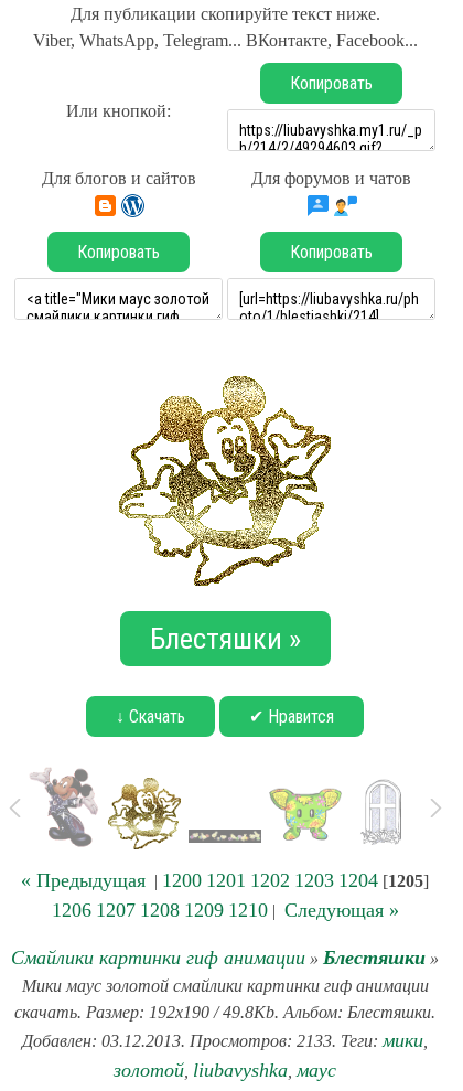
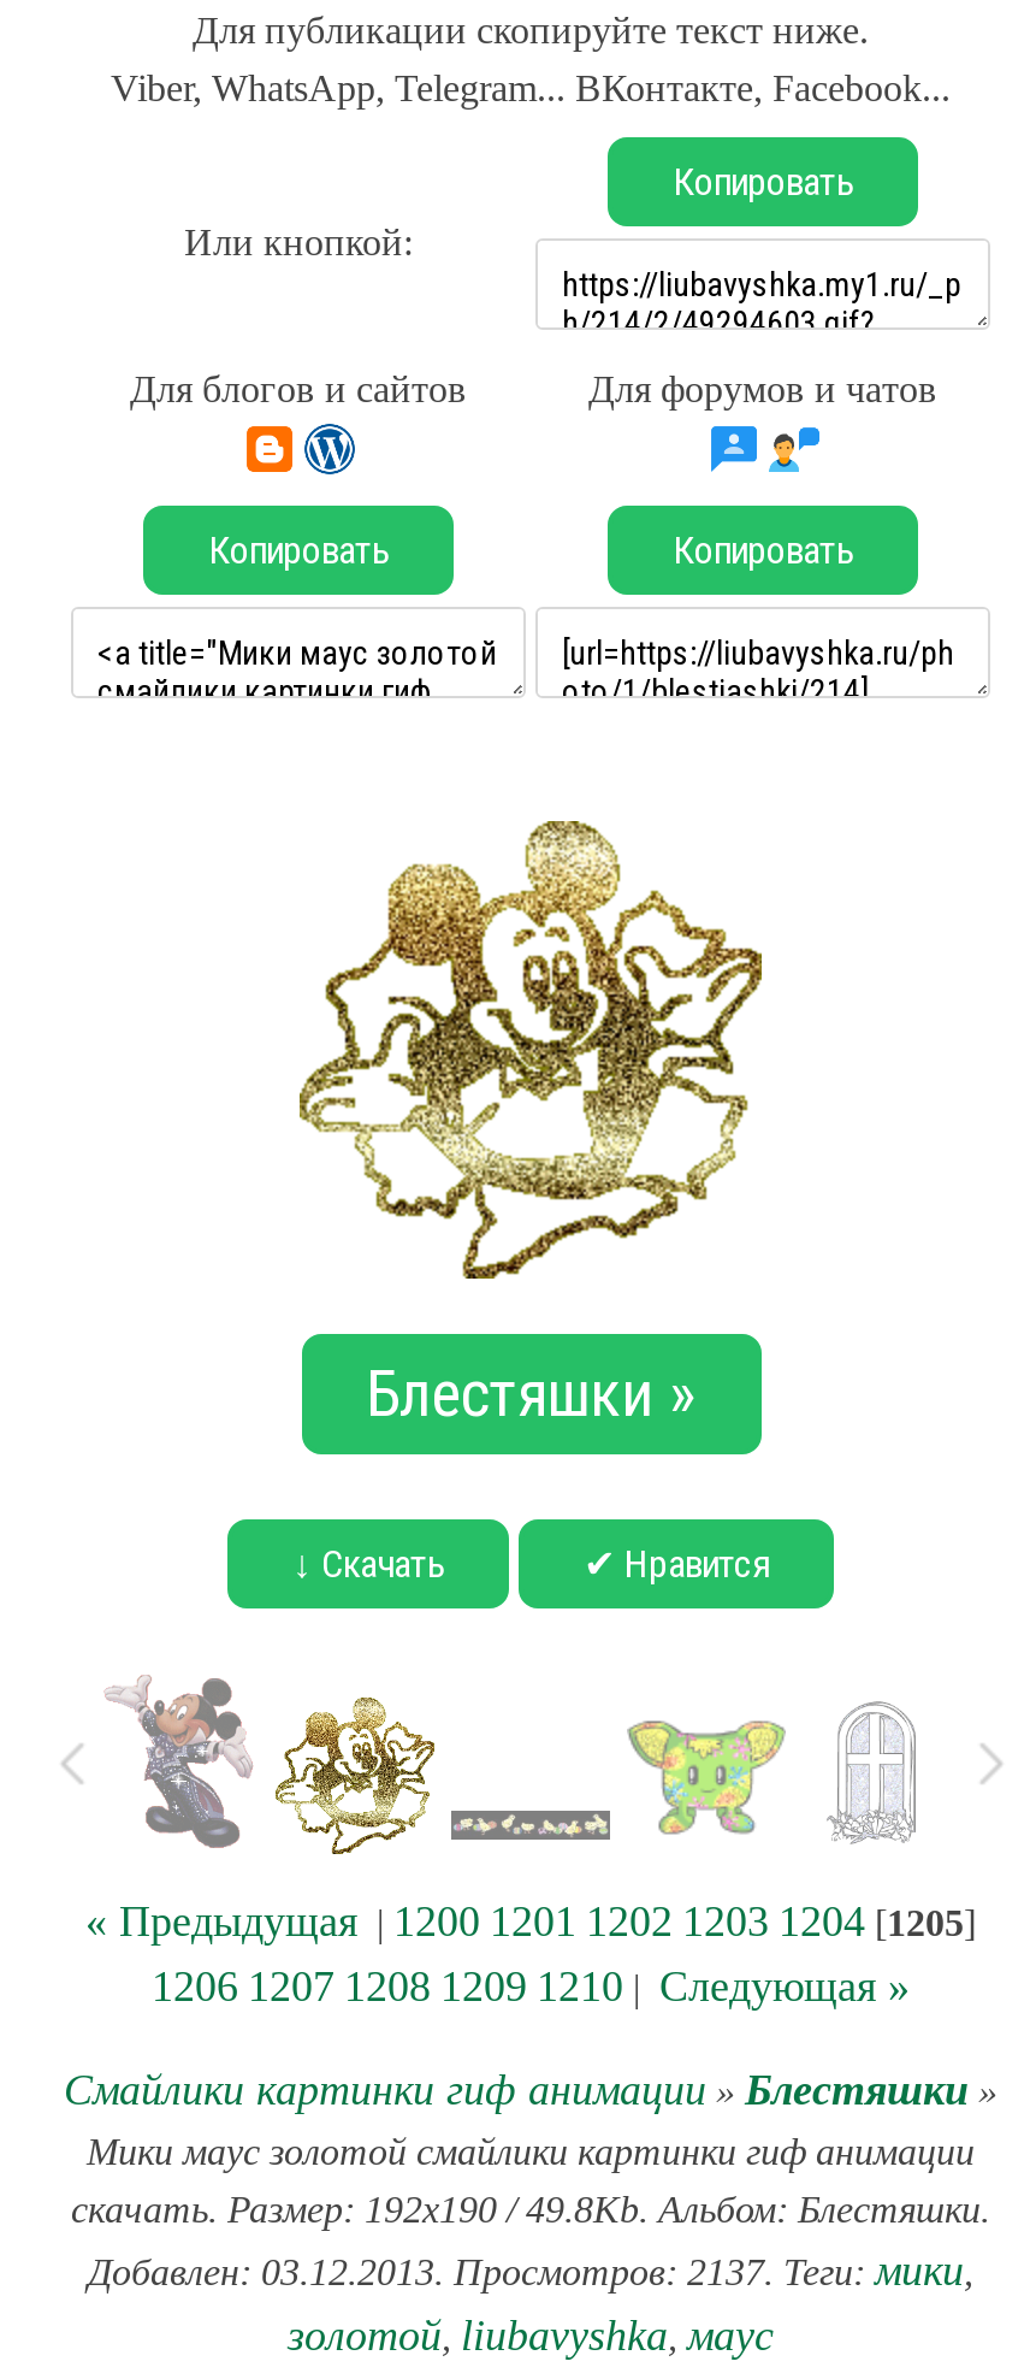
- Добавлен: 03.12.2013. Просмотров: 2133. Теги: мики,
+ Добавлен: 03.12.2013. Просмотров: 2137. Теги: мики,
